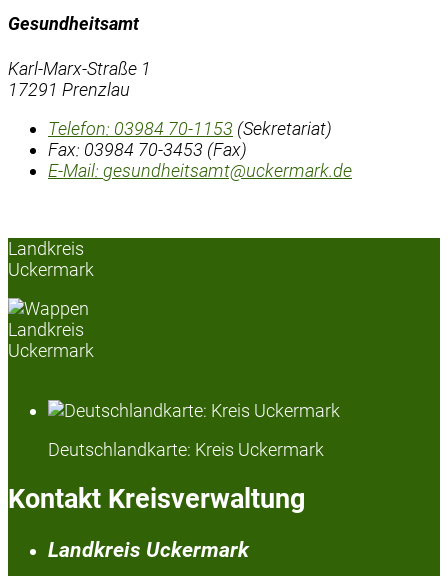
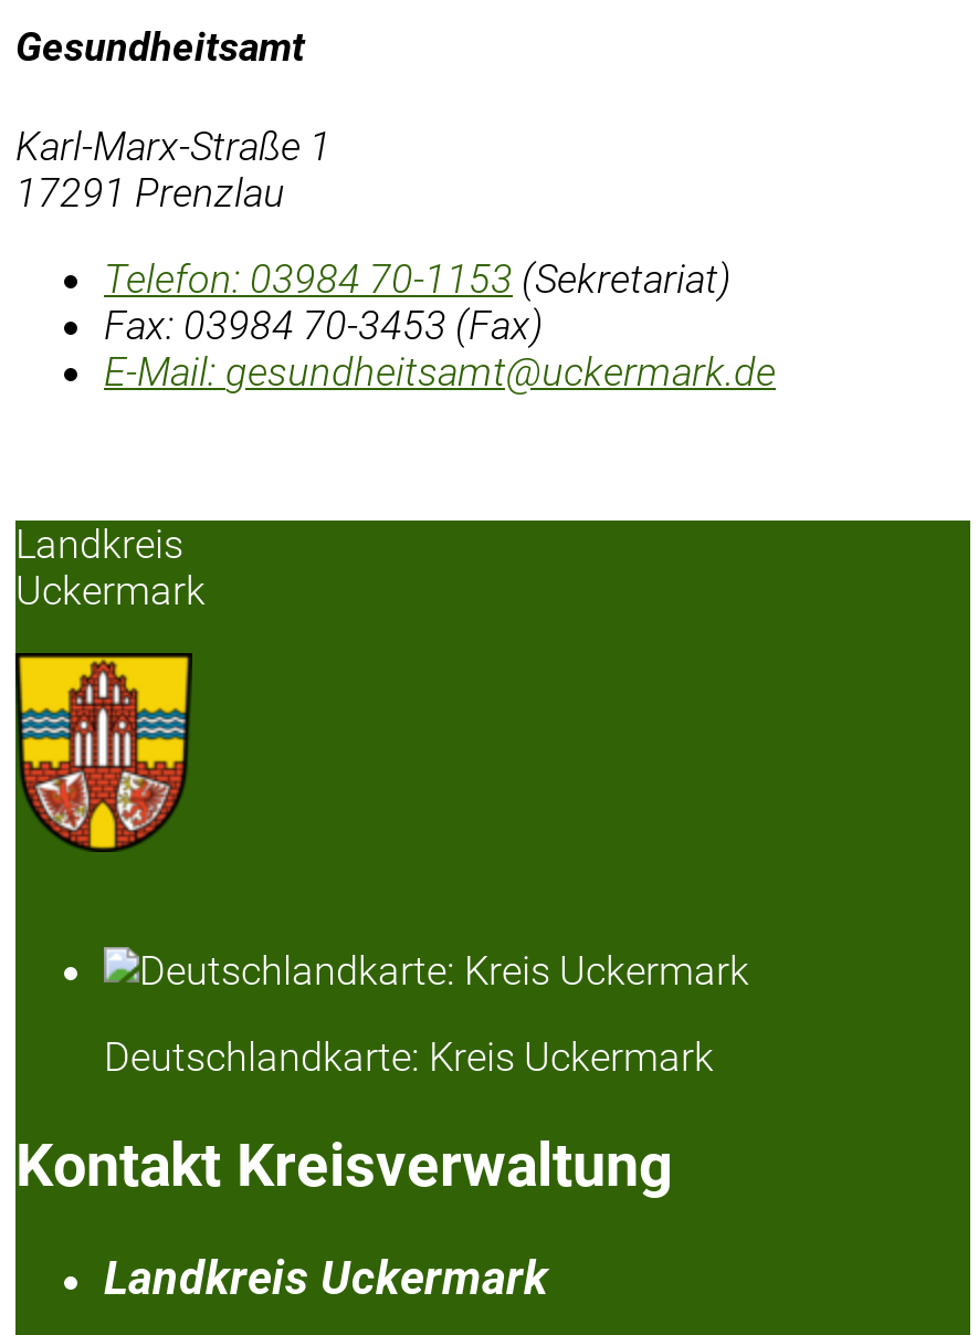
- [image]
+ [image]
